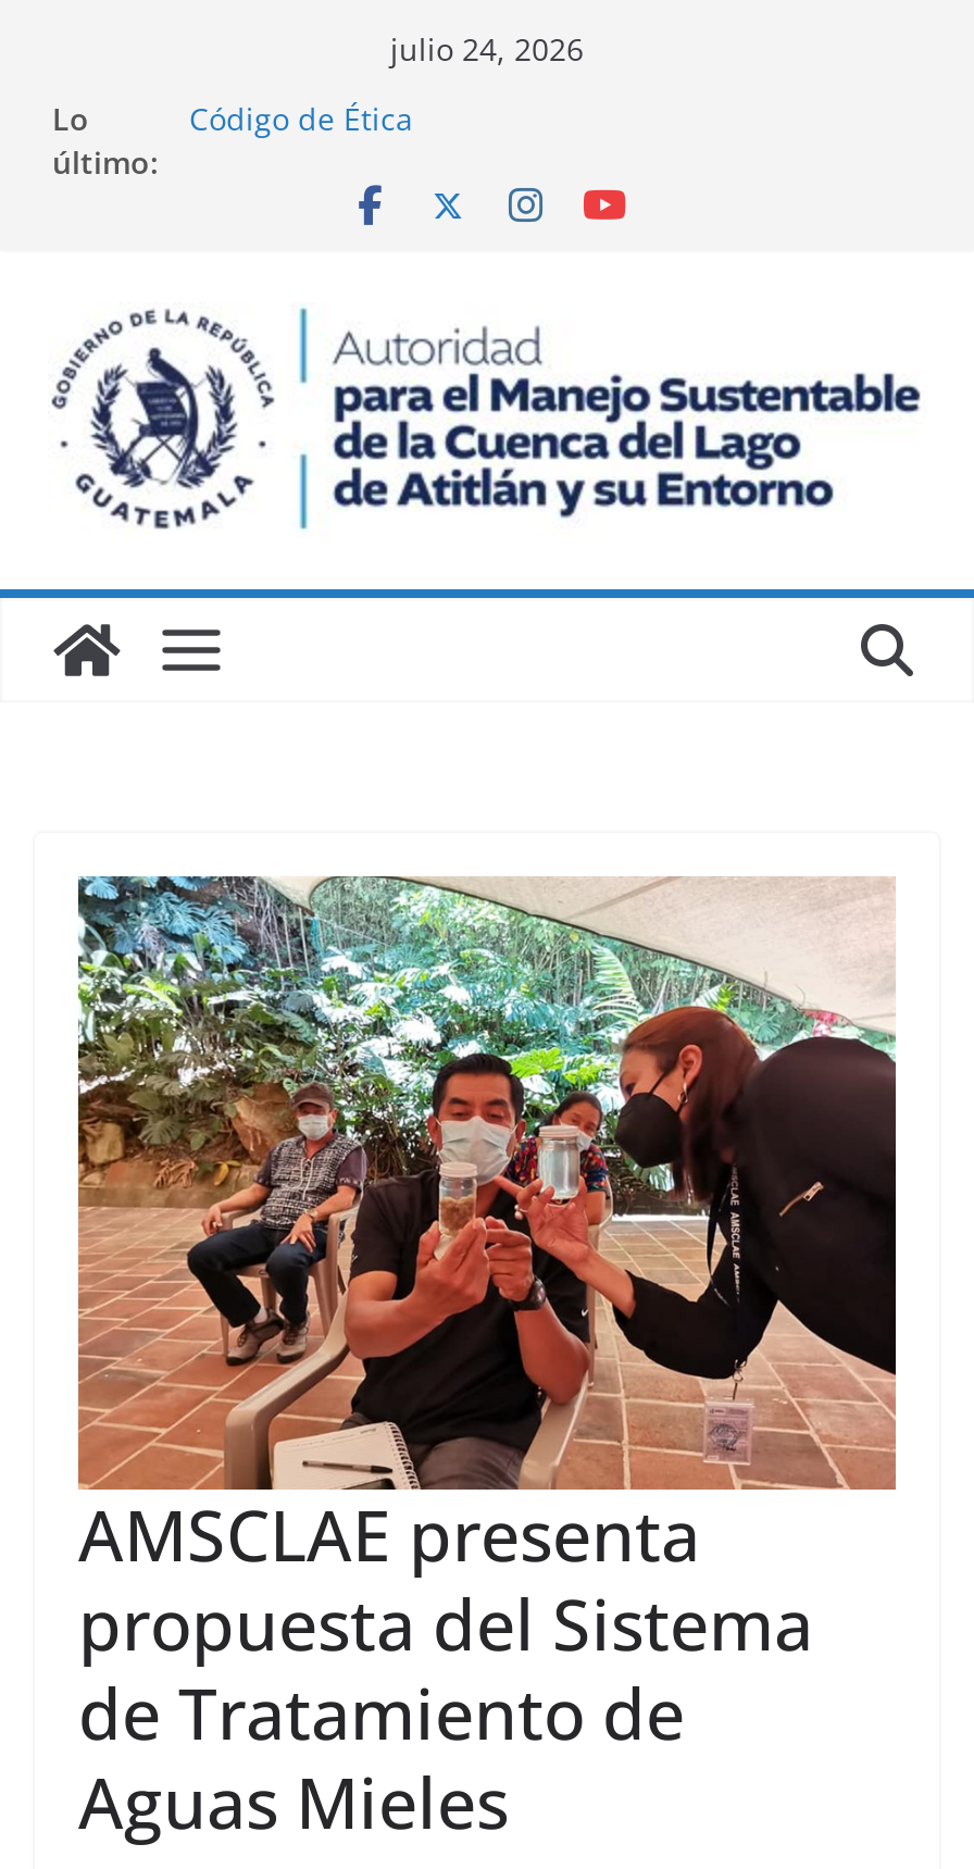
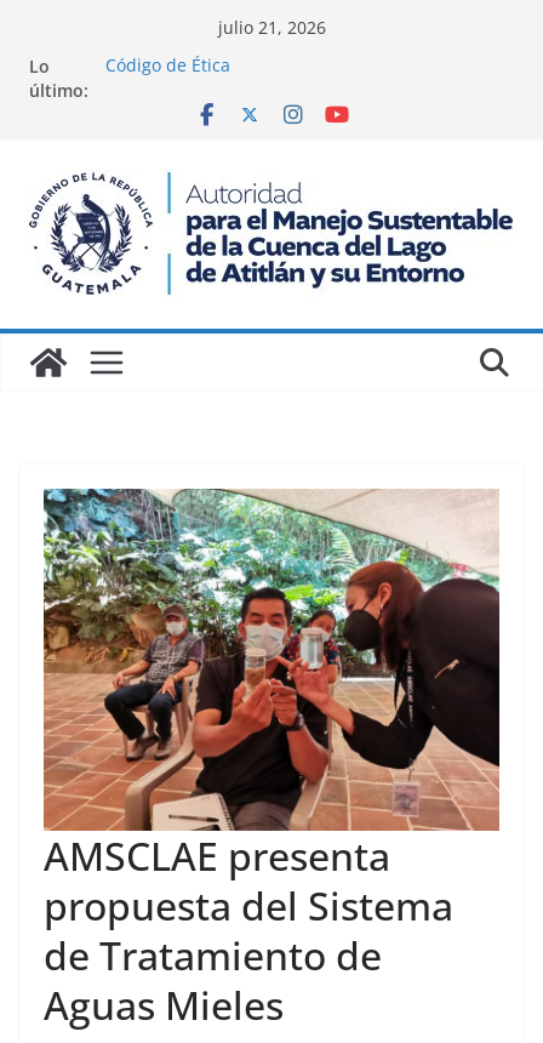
- julio 24, 2026
+ julio 21, 2026
